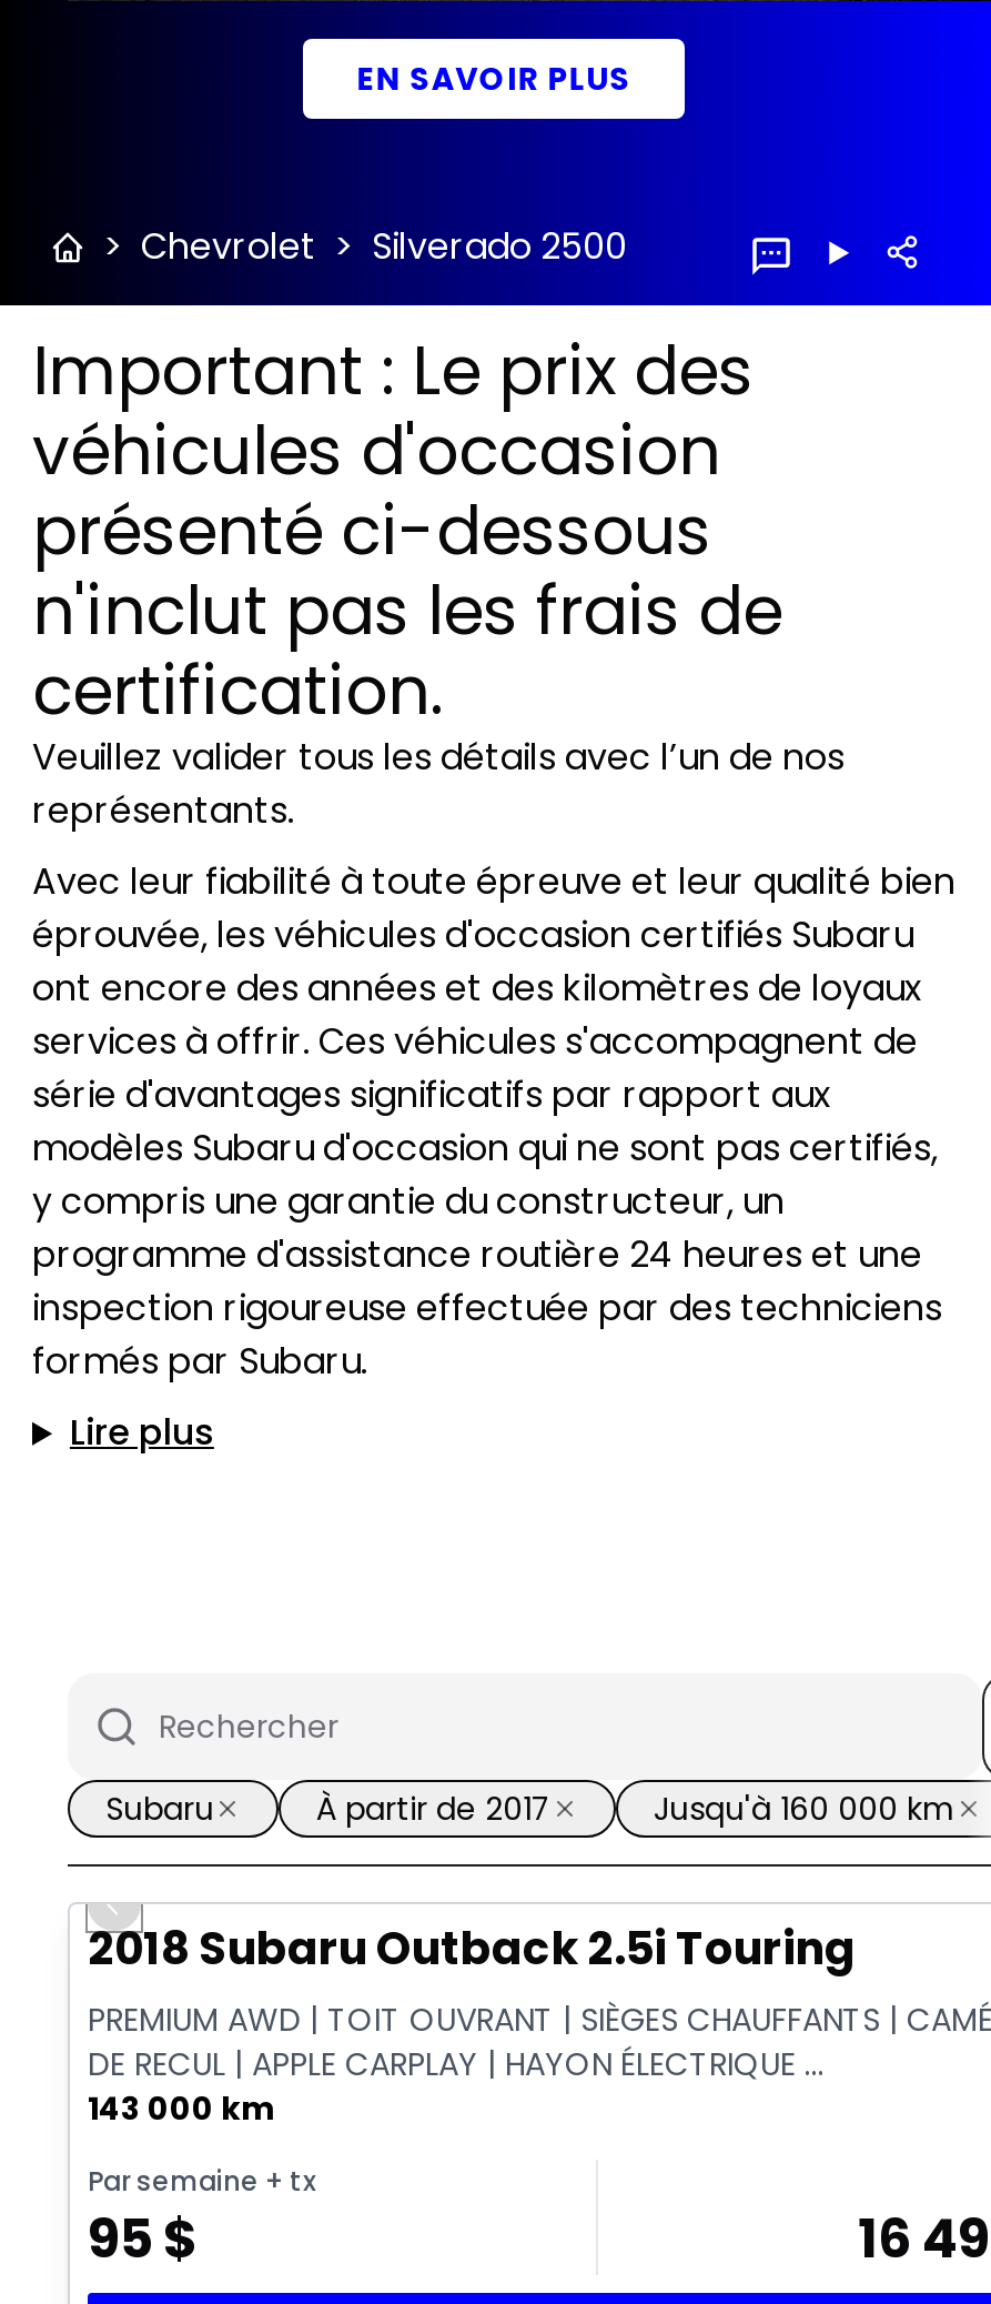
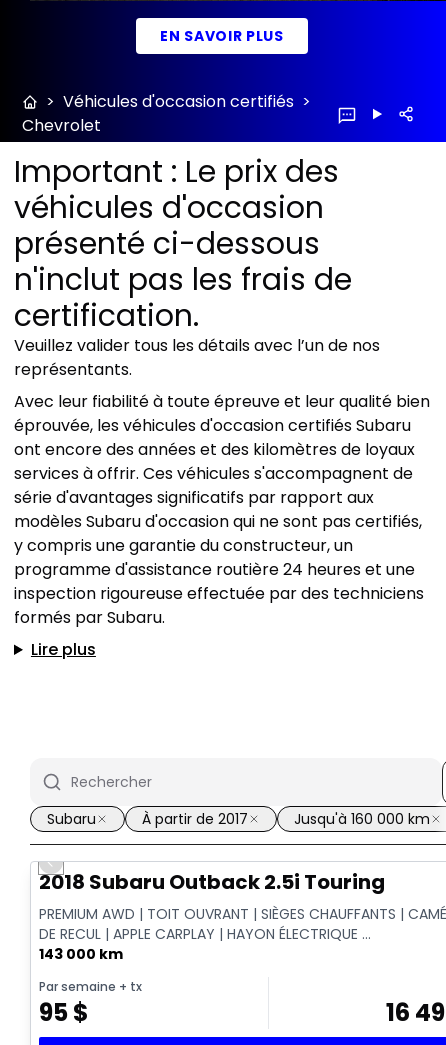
- > Chevrolet > Silverado 2500
+ > Véhicules d'occasion certifiés >
+ Chevrolet
